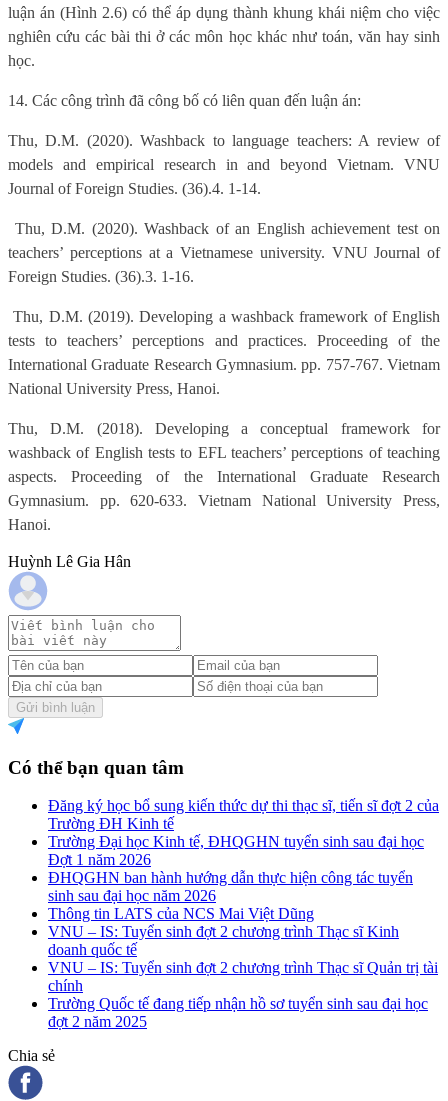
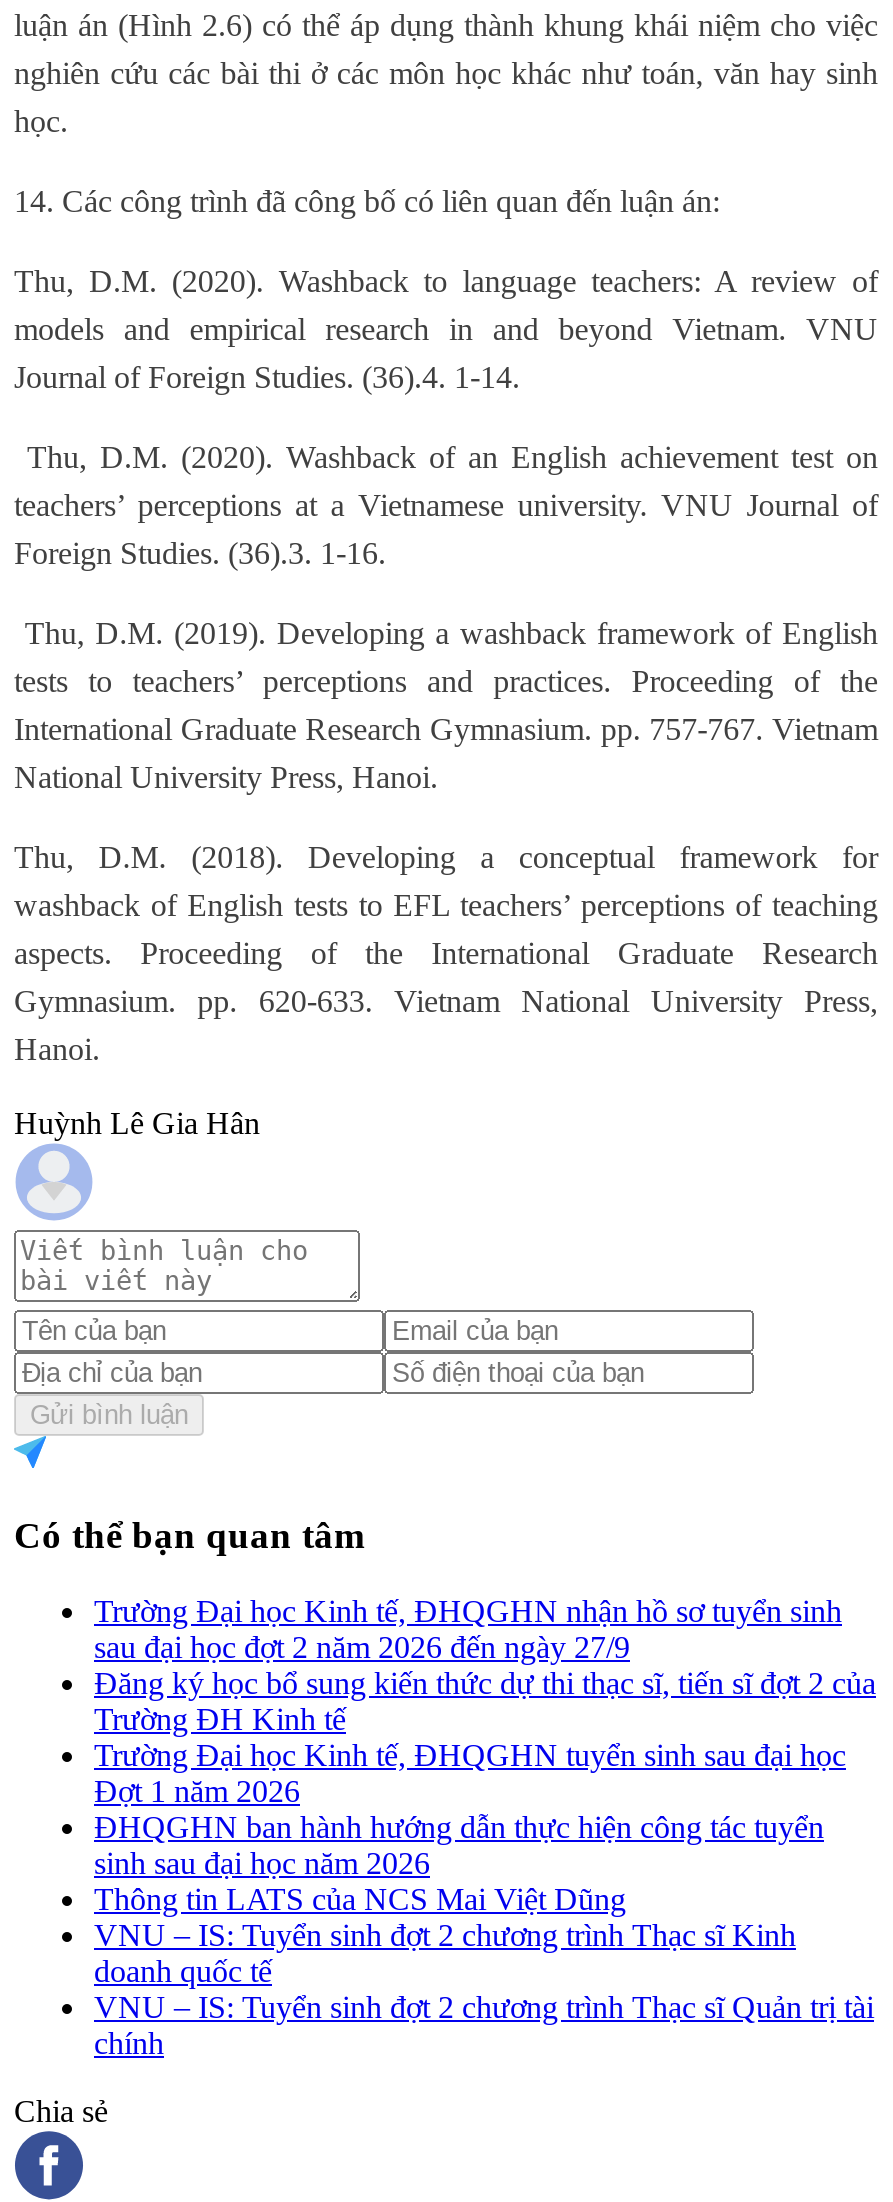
+ Trường Đại học Kinh tế, ĐHQGHN nhận hồ sơ tuyển sinh
+ sau đại học đợt 2 năm 2026 đến ngày 27/9

moved down: Đăng ký học bổ sung kiến thức dự thi thạc sĩ, tiến sĩ đợt 2 của | Trường ĐH Kinh tế | Trường Đại học Kinh tế, ĐHQGHN tuyển sinh sau đại học | ... | VNU – IS: Tuyển sinh đợt 2 chương trình Thạc sĩ Quản trị tài | chính

- Trường Quốc tế đang tiếp nhận hồ sơ tuyển sinh sau đại học
- đợt 2 năm 2025
